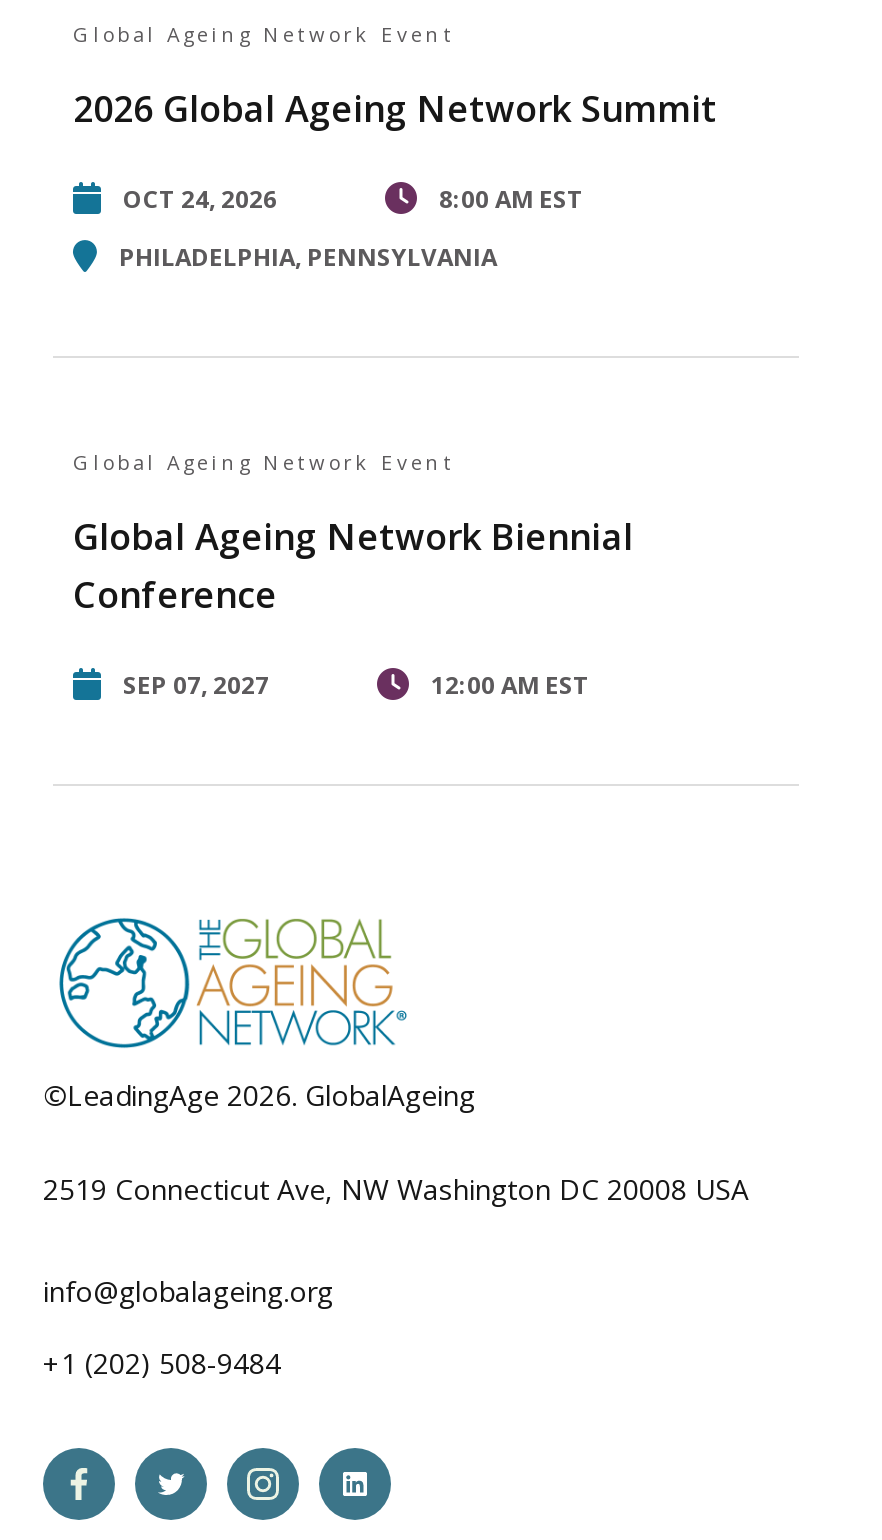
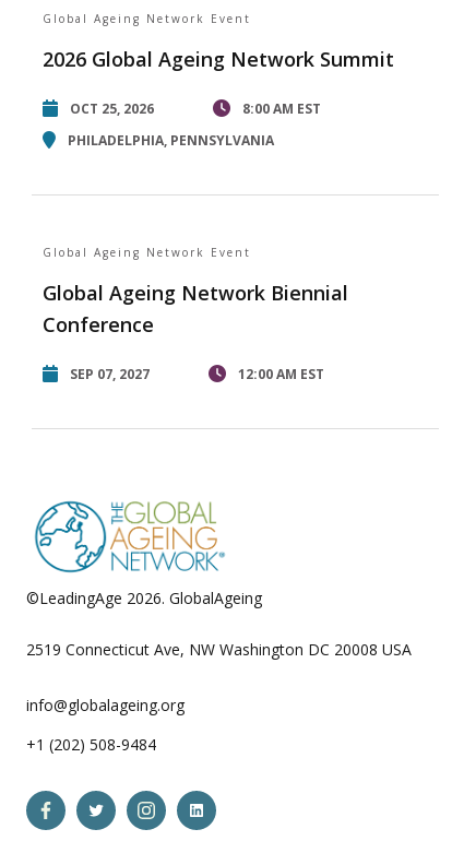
- OCT 24, 2026
+ OCT 25, 2026
